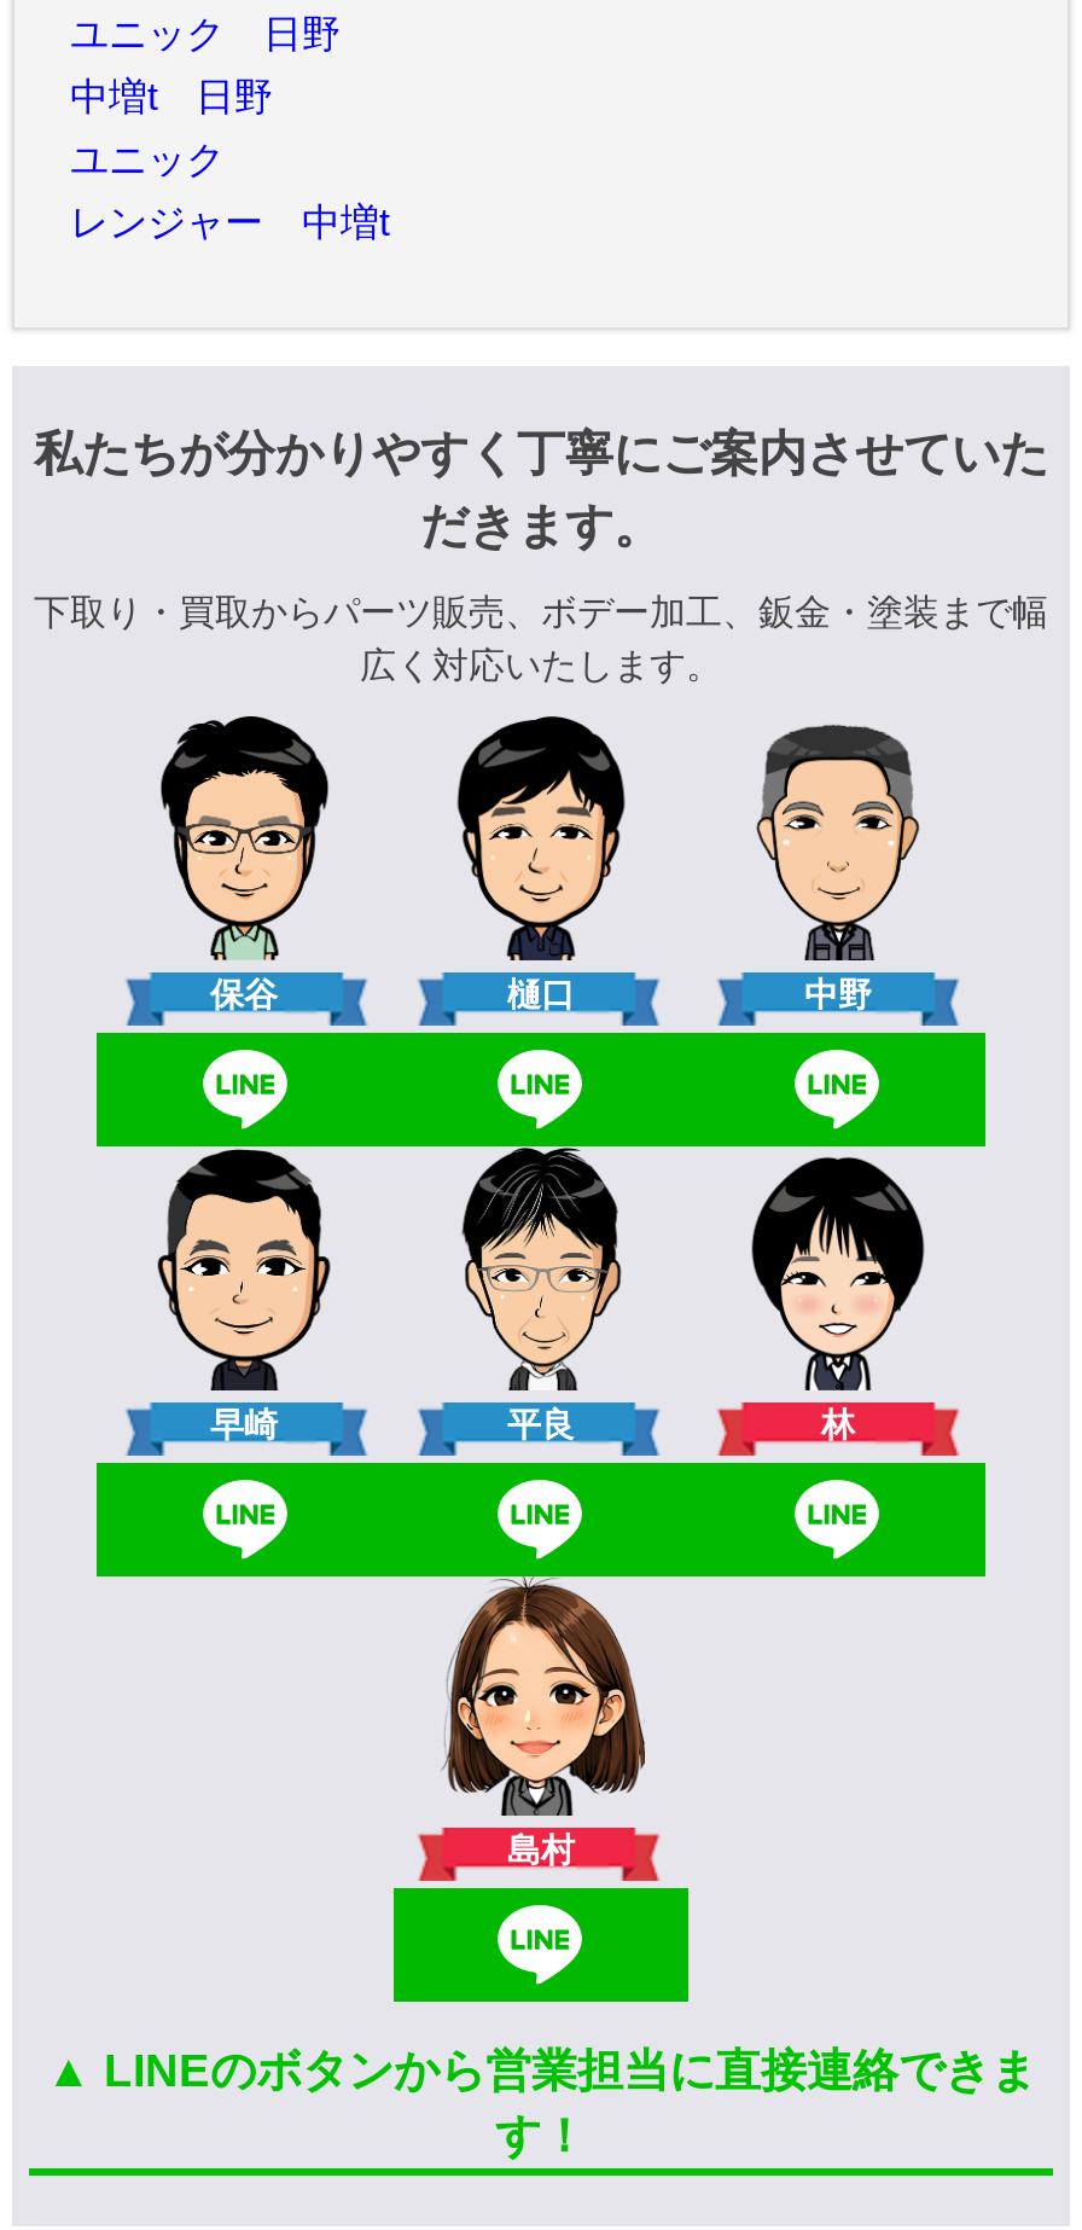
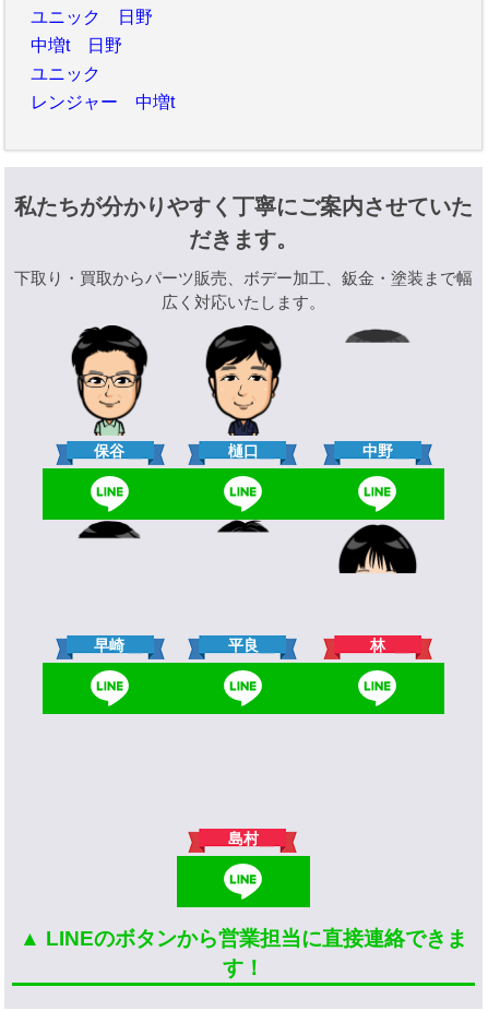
- [image]

- [image]

- [image]

- [image]

- [image]
